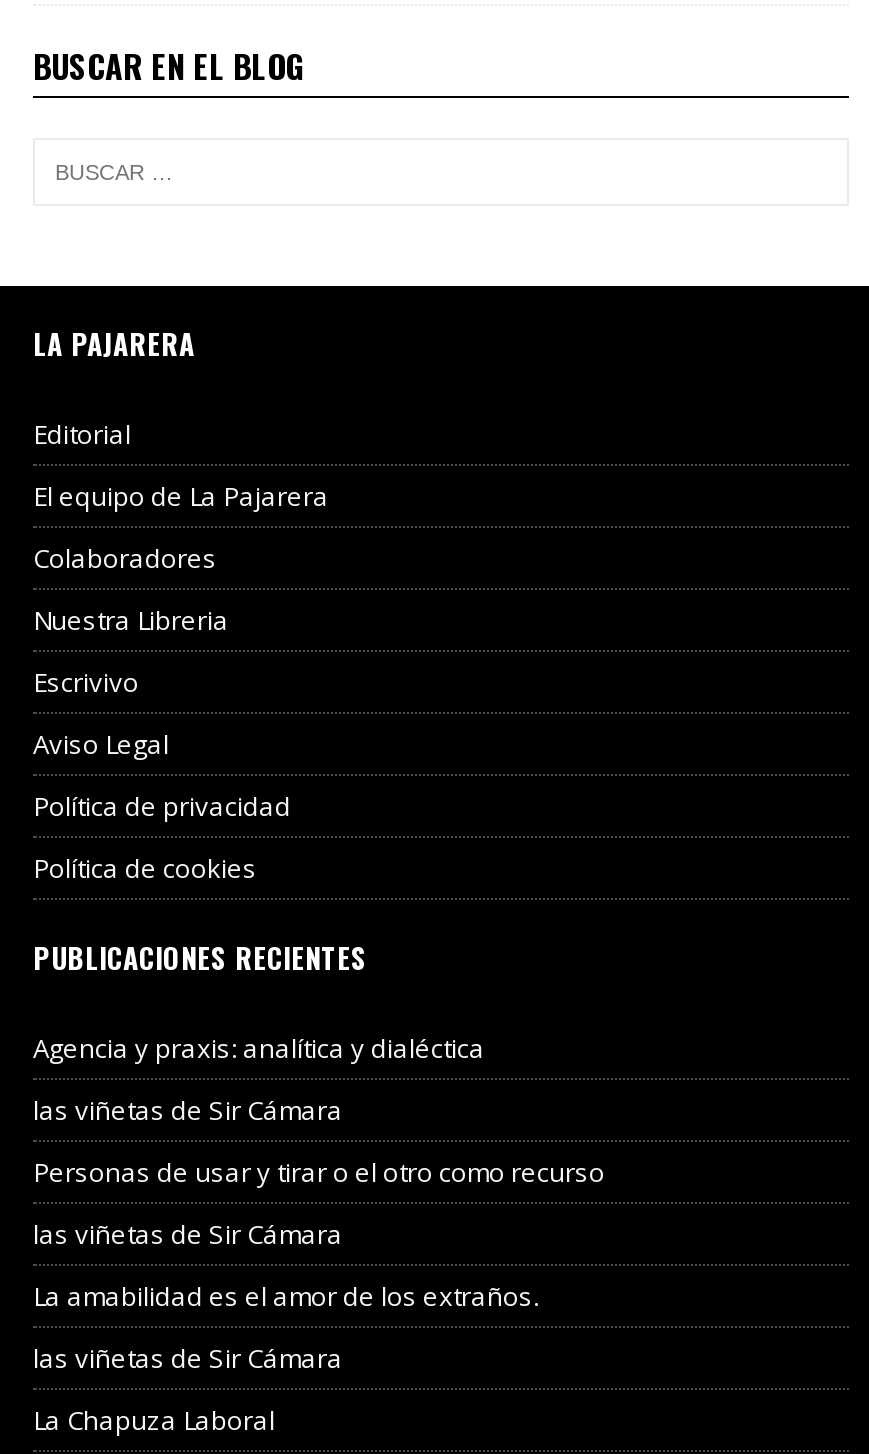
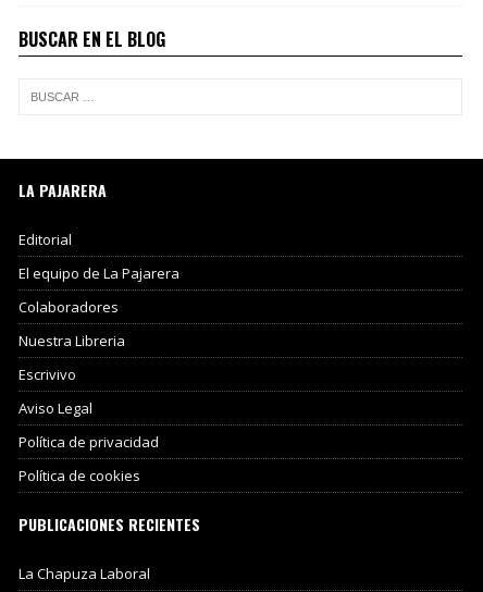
- Agencia y praxis: analítica y dialéctica
- las viñetas de Sir Cámara
- Personas de usar y tirar o el otro como recurso
- las viñetas de Sir Cámara
- La amabilidad es el amor de los extraños.
- las viñetas de Sir Cámara
